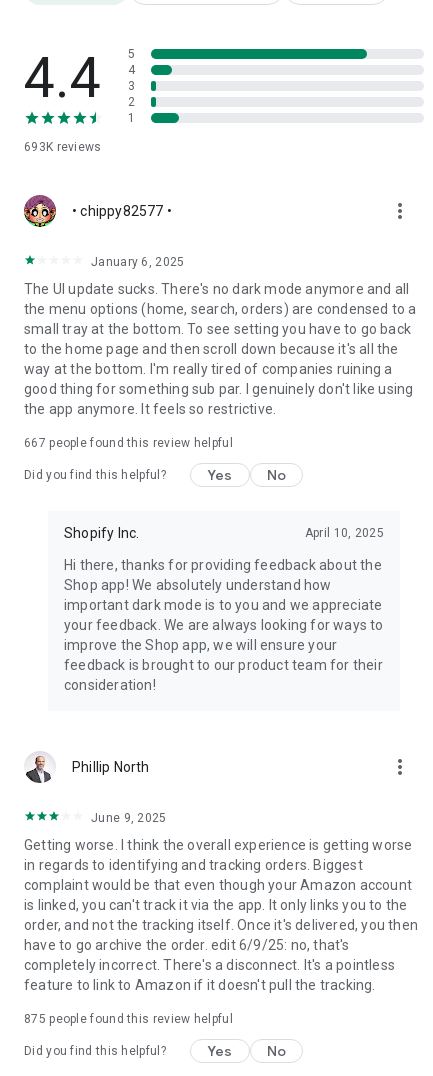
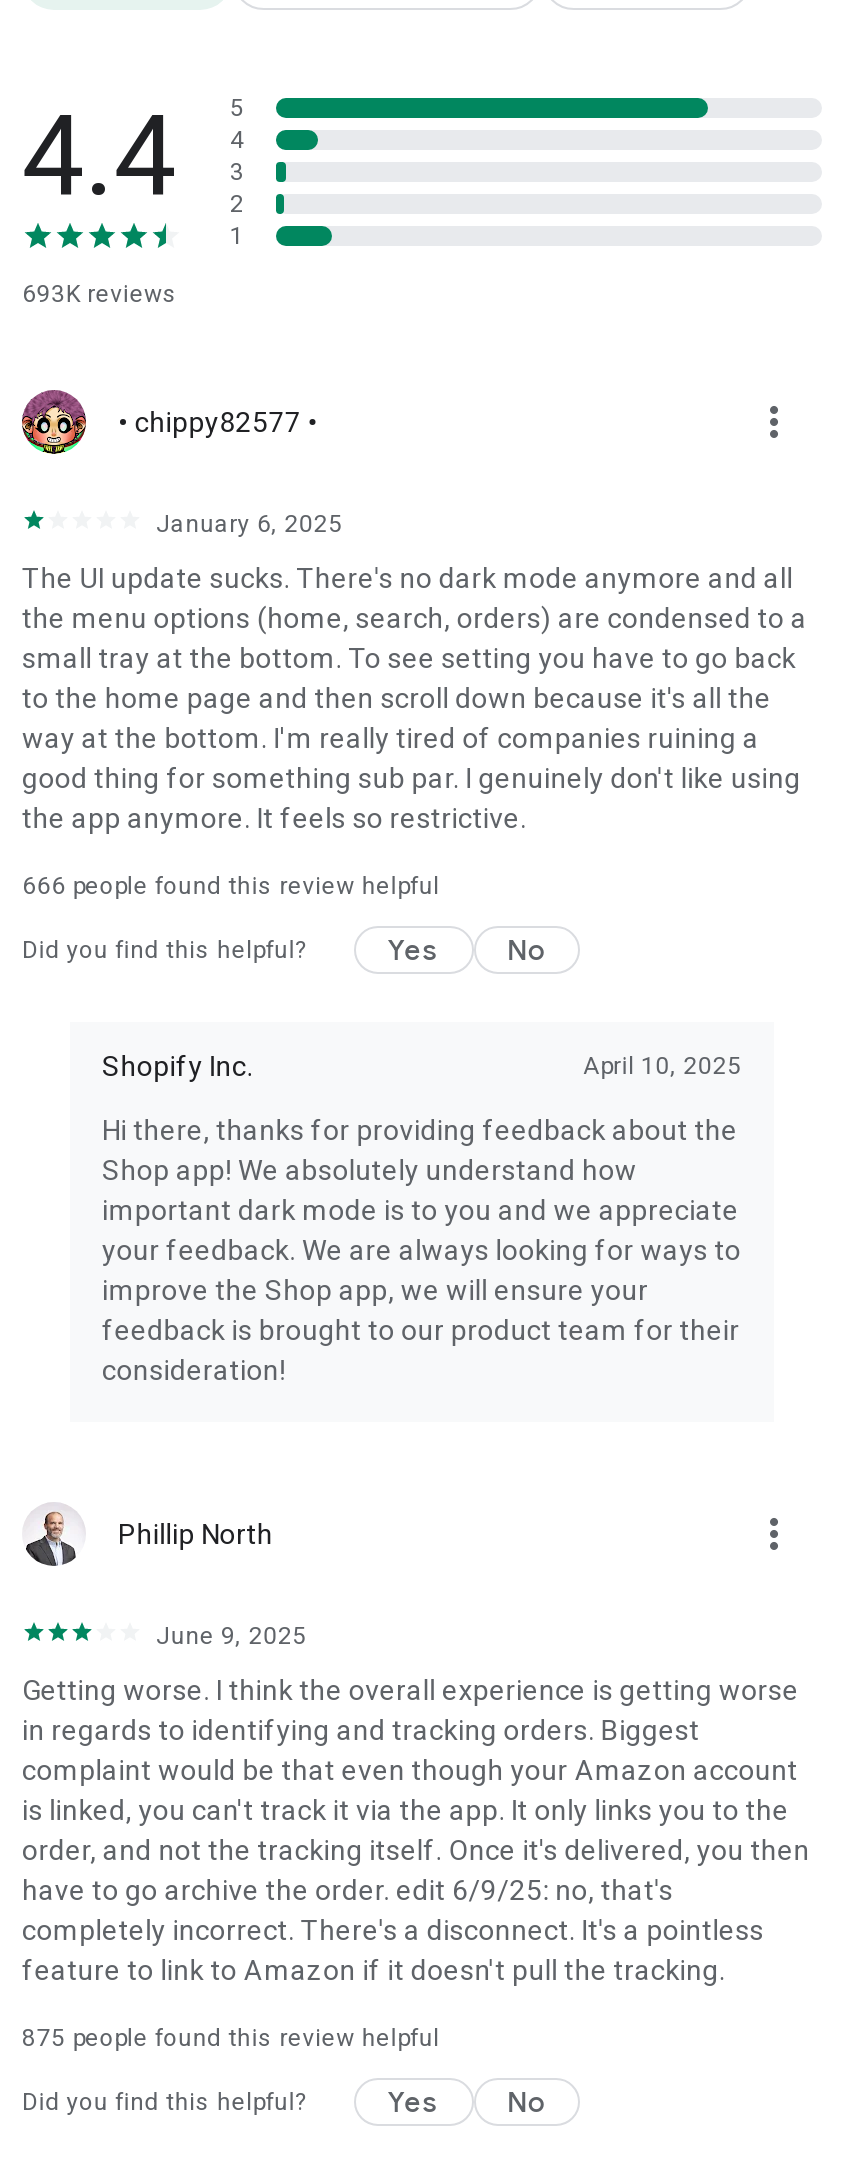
- 667 people found this review helpful
+ 666 people found this review helpful
